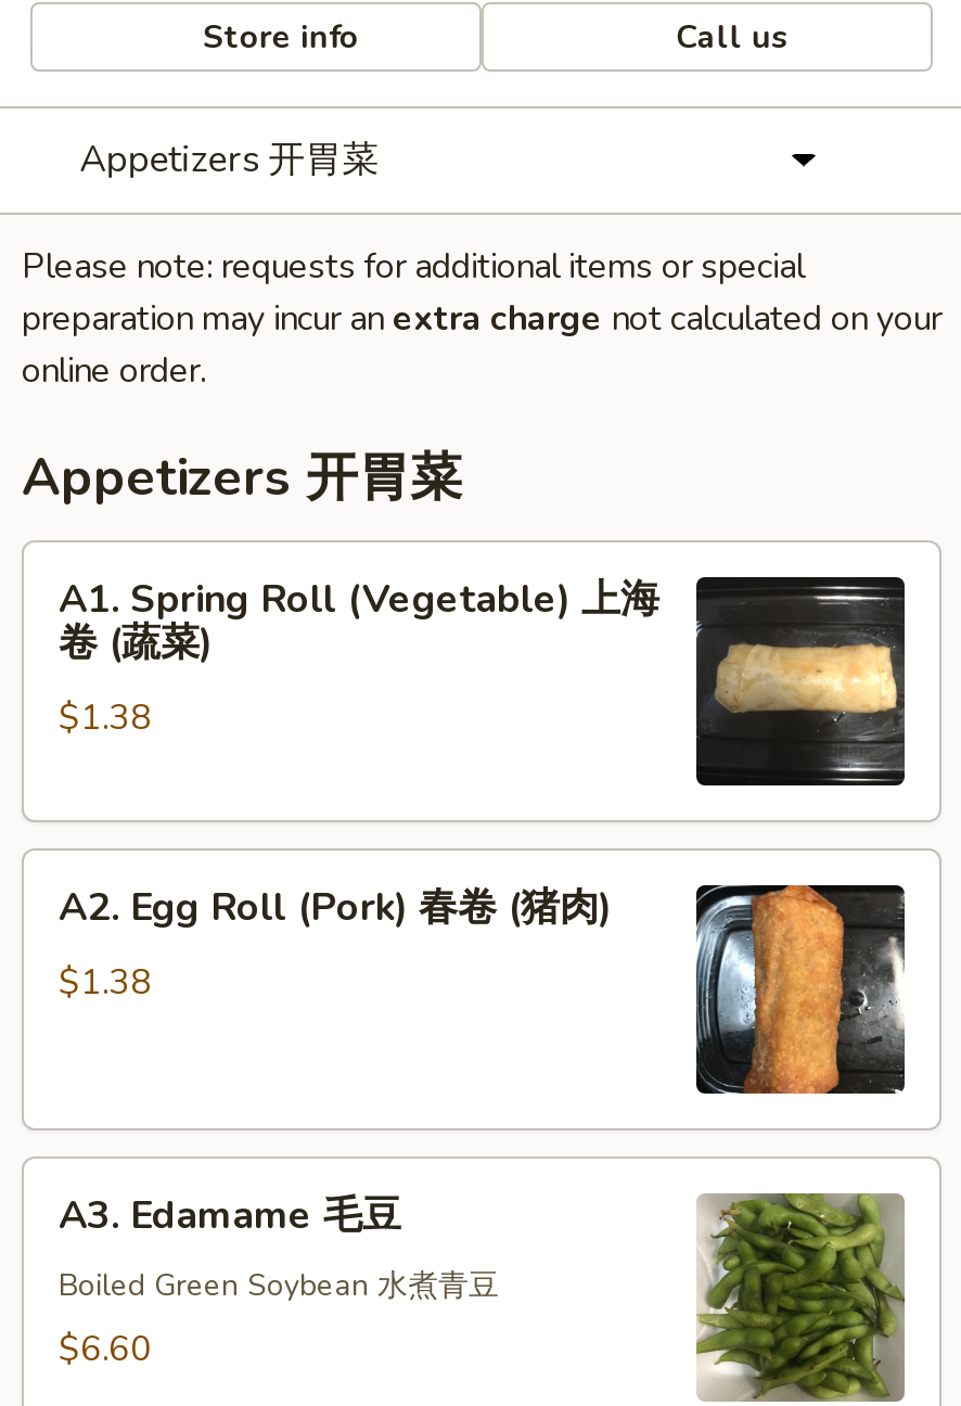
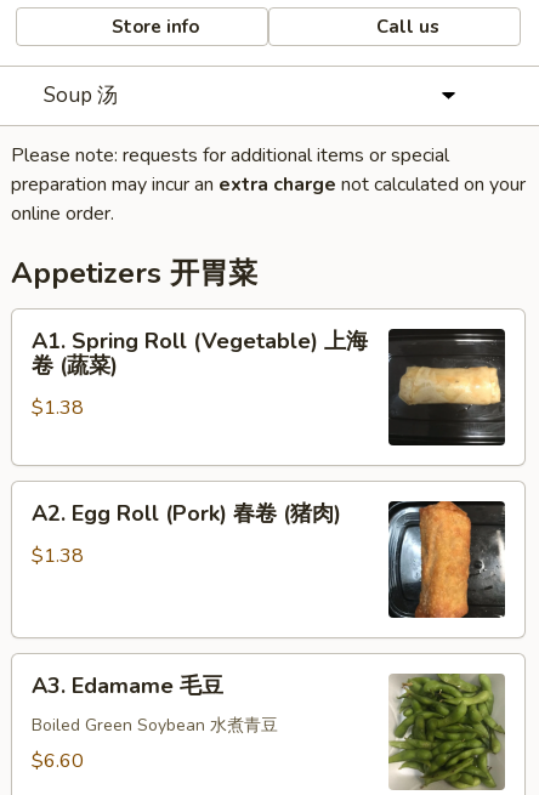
- Appetizers 开胃菜
+ Soup 汤
